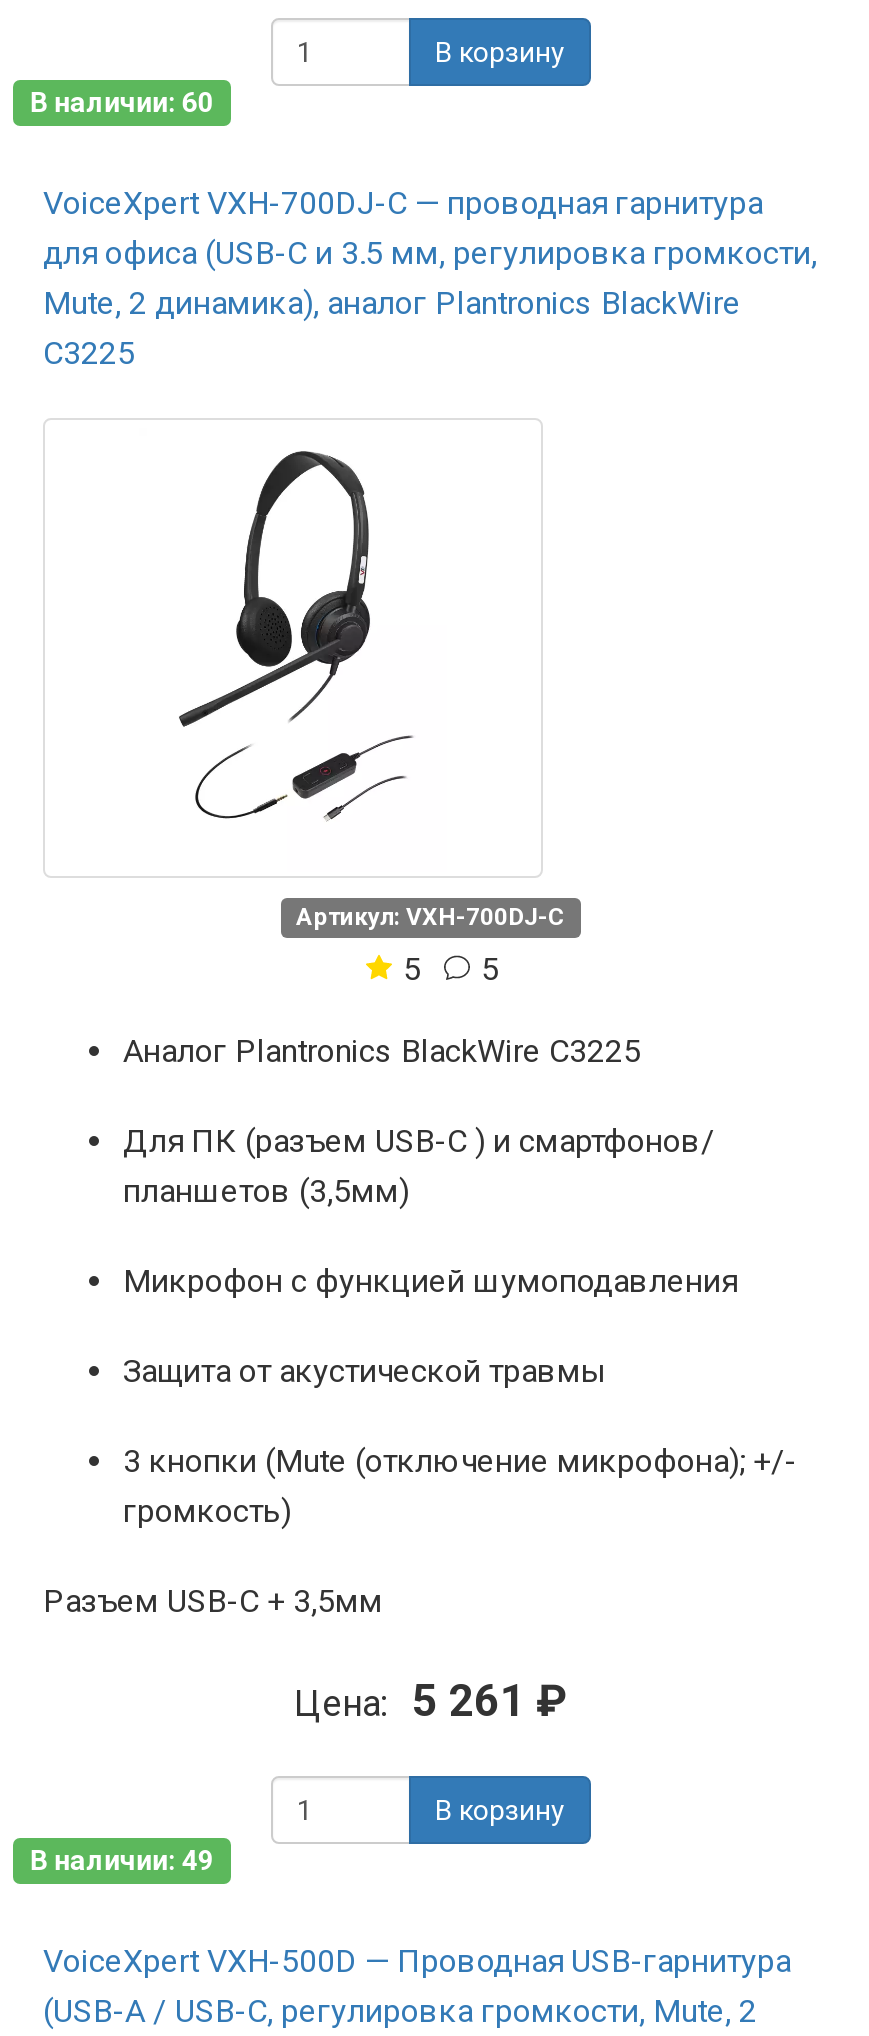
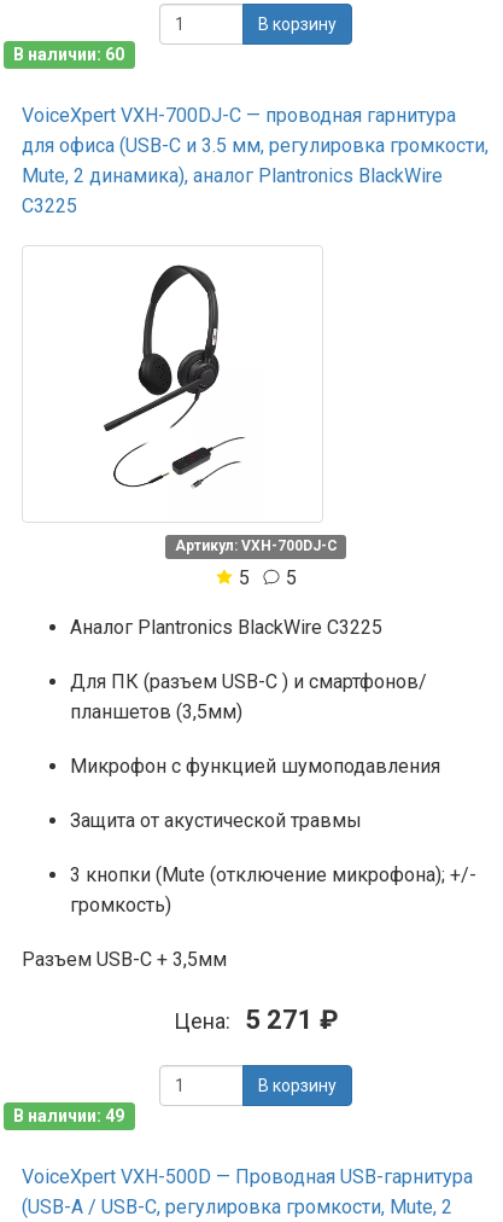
- Цена: 5 261 ₽
+ Цена: 5 271 ₽
